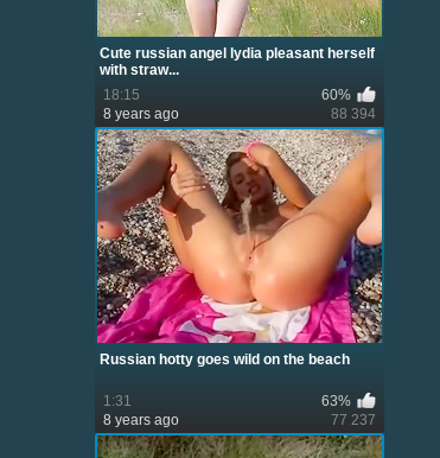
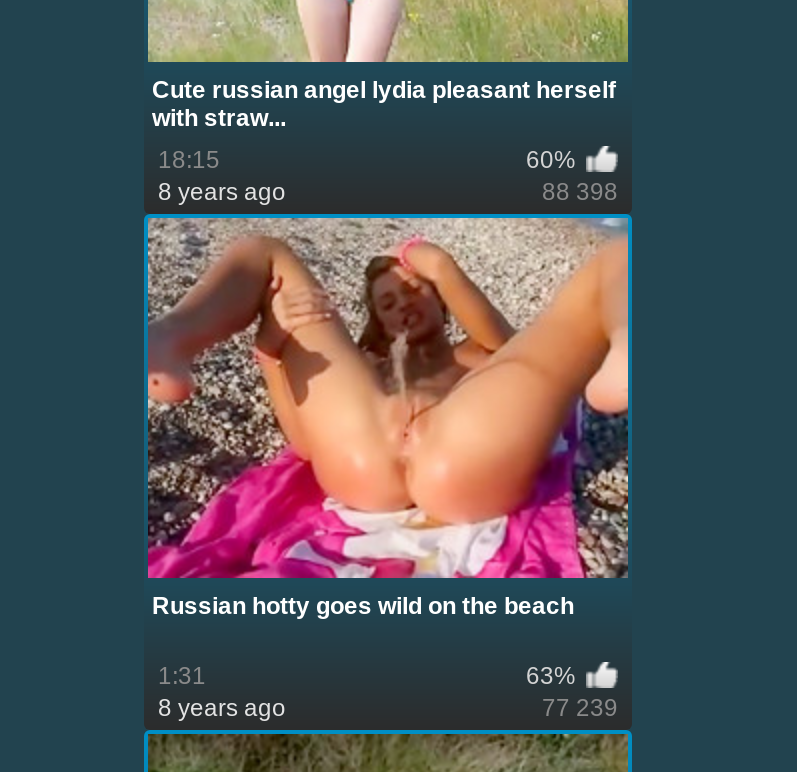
- 88 394
+ 88 398

- 77 237
+ 77 239
